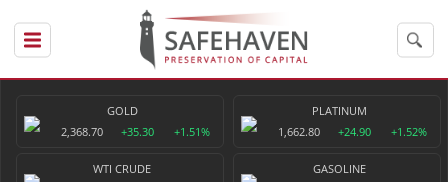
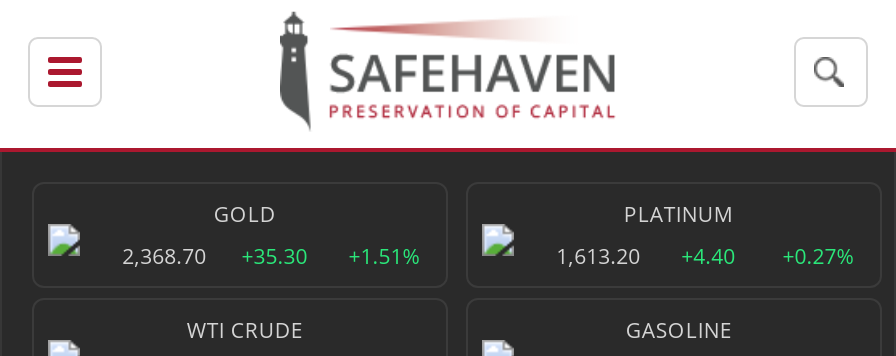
- 1,662.80
+ 1,613.20

- +24.90
+ +4.40

- +1.52%
+ +0.27%
